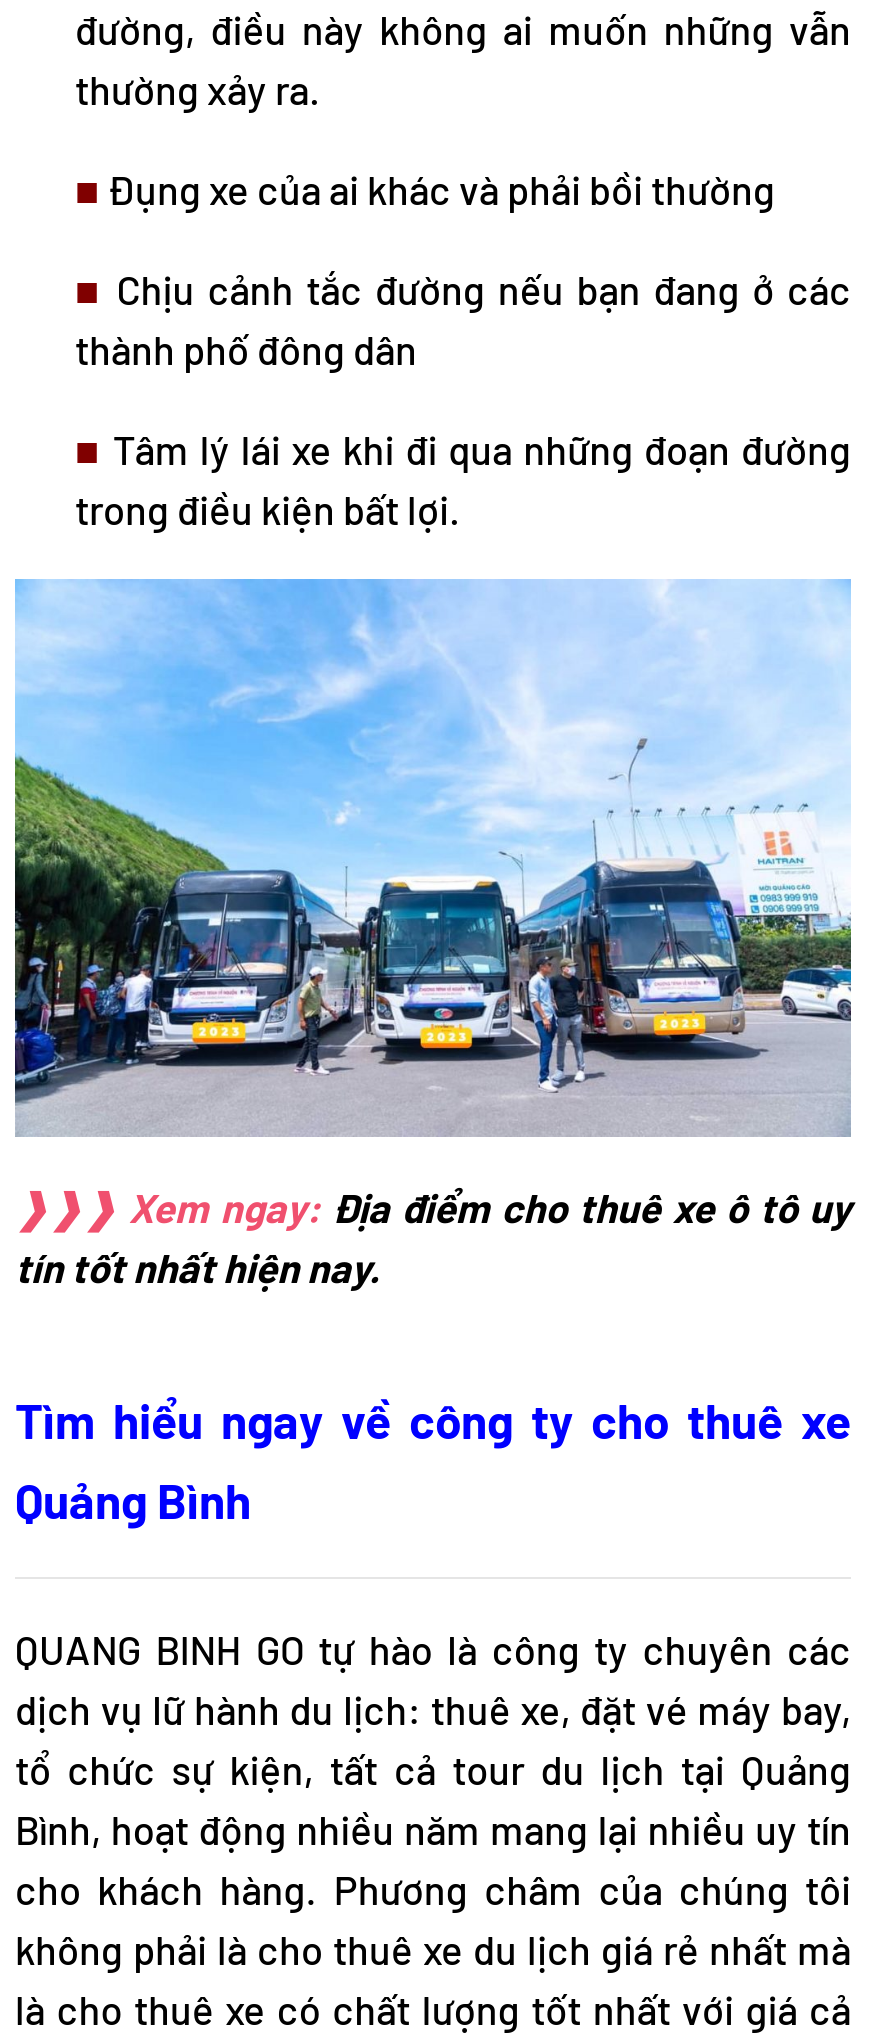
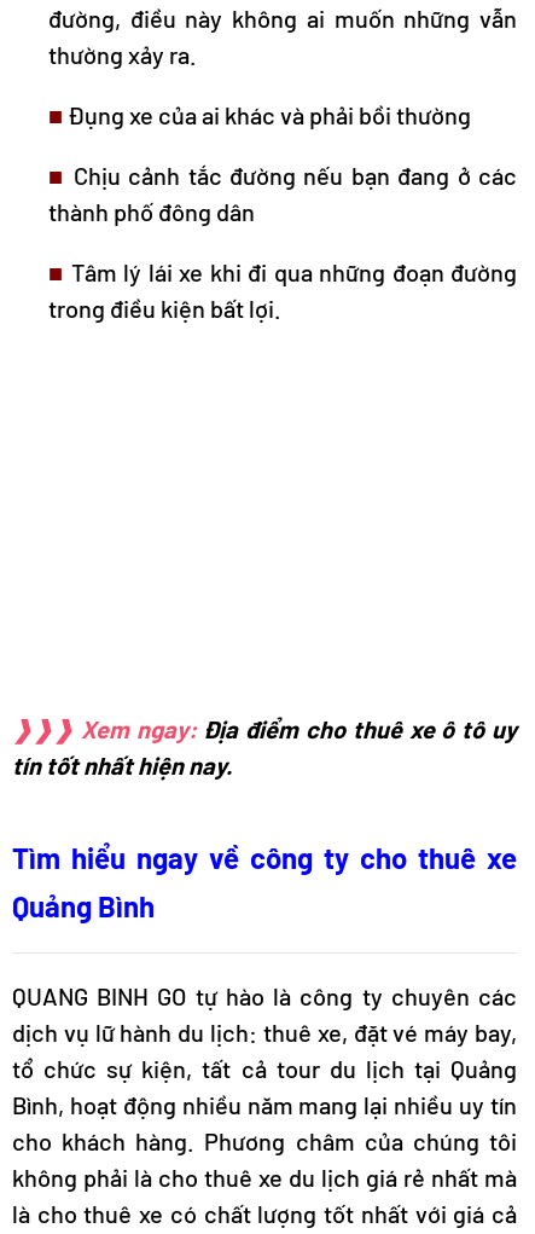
- [image]
